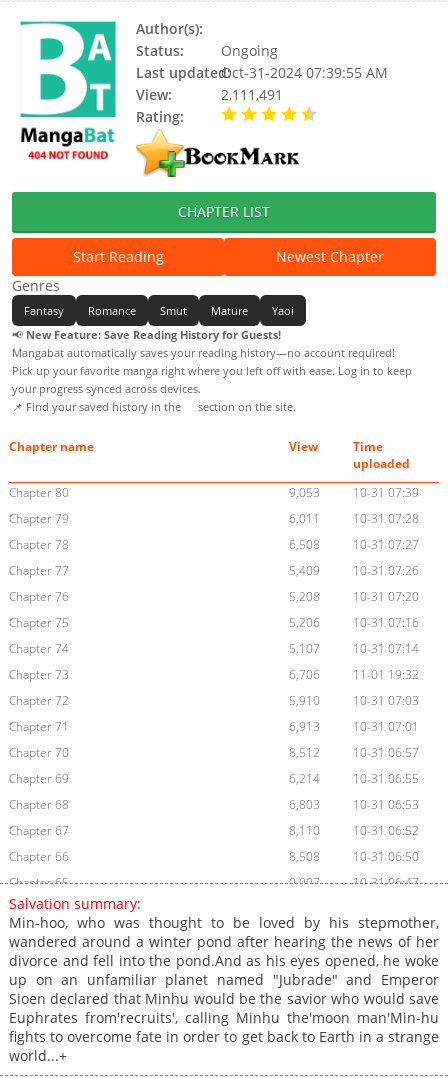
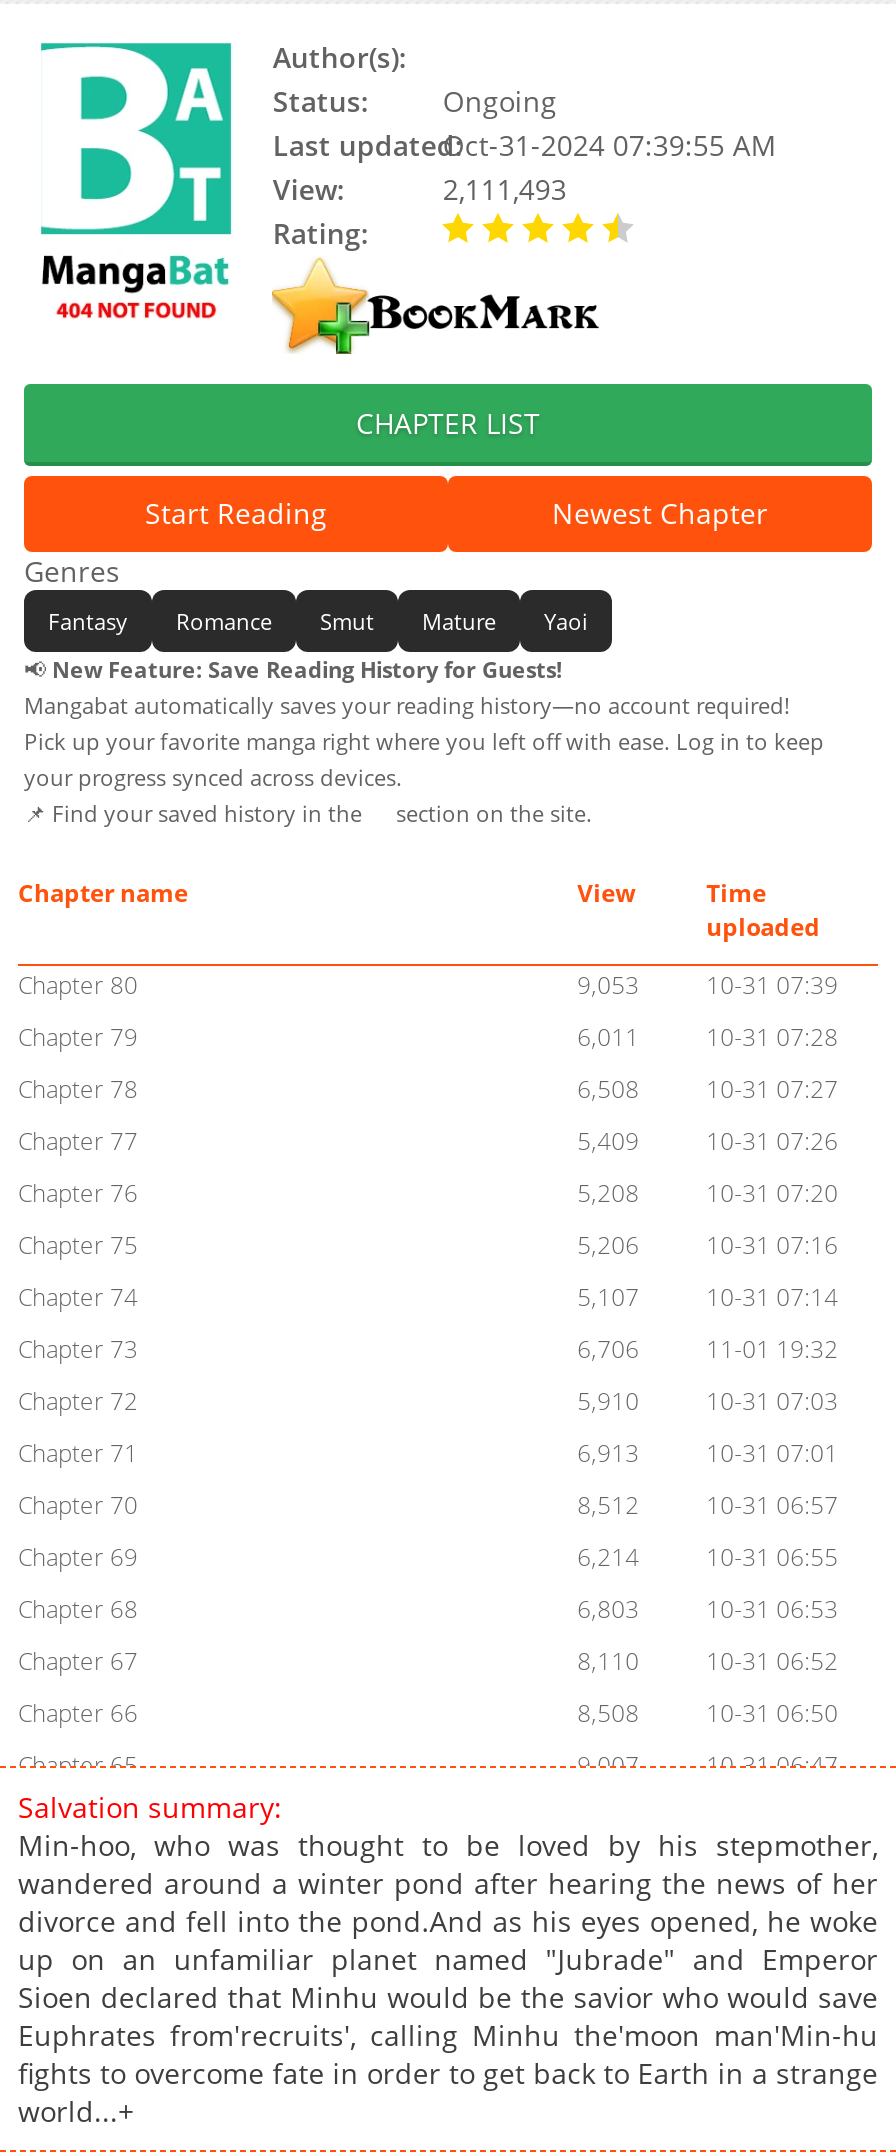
- 2,111,491
+ 2,111,493
